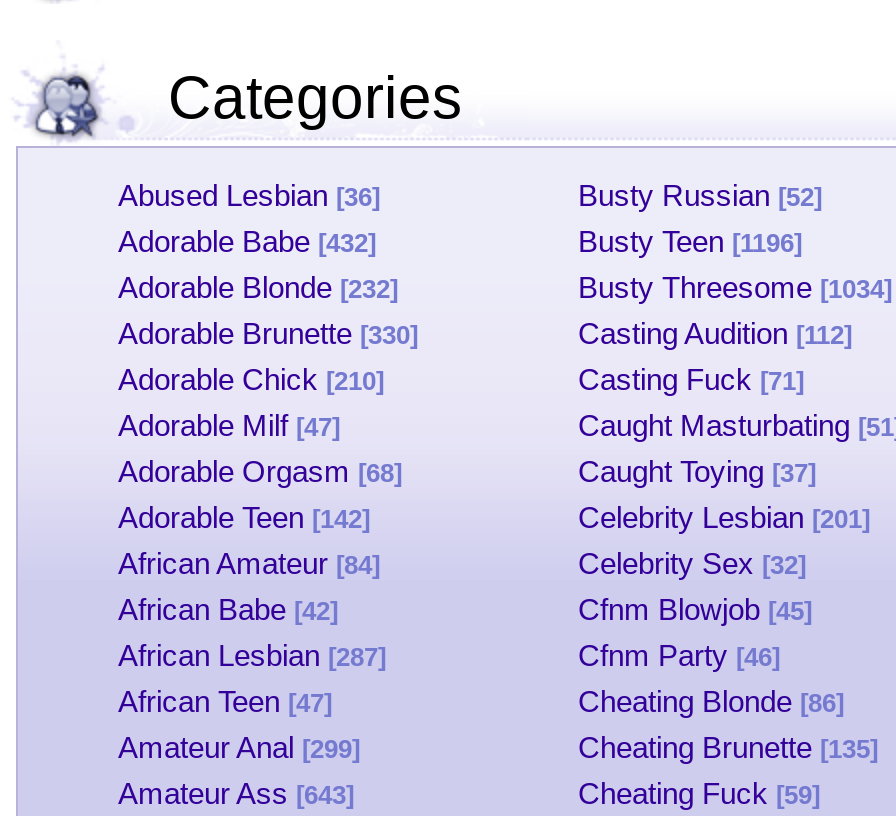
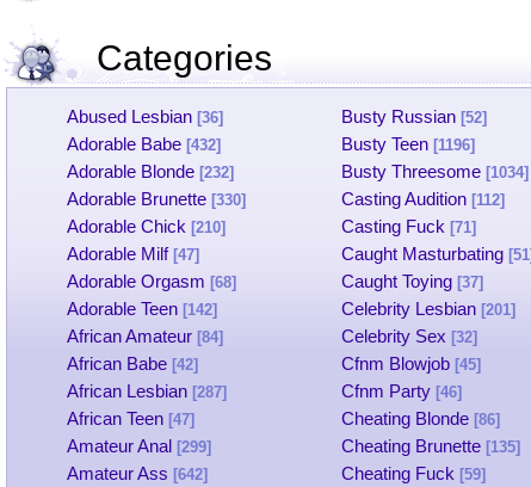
- Amateur Ass [643]
+ Amateur Ass [642]
